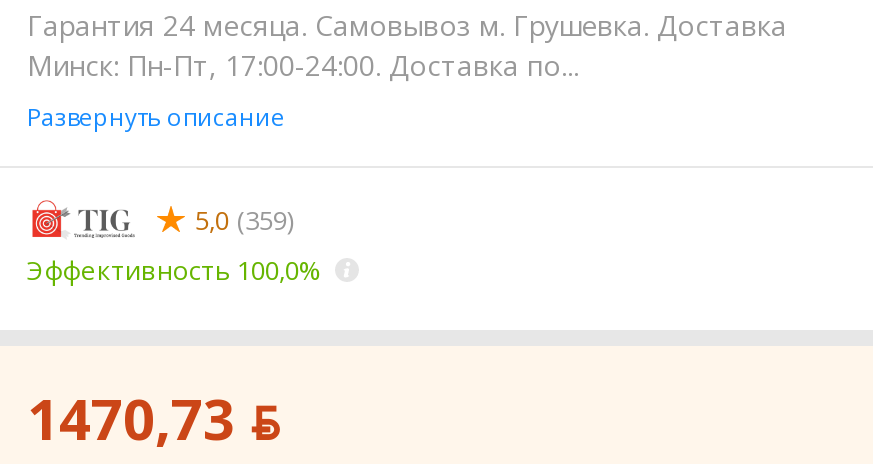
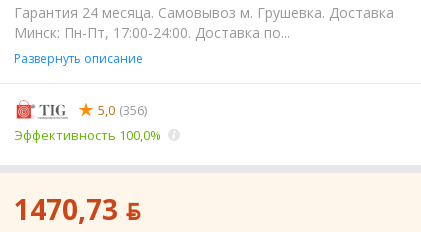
- 5,0 (359)
+ 5,0 (356)
